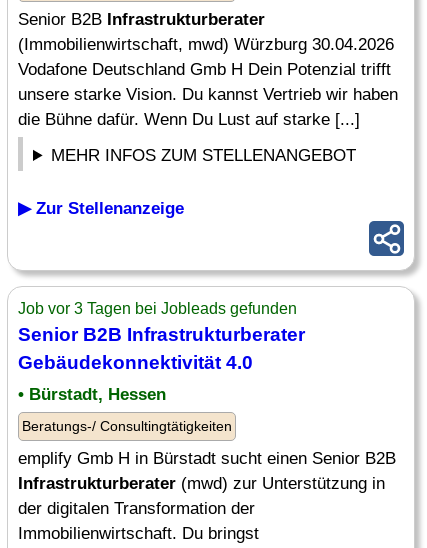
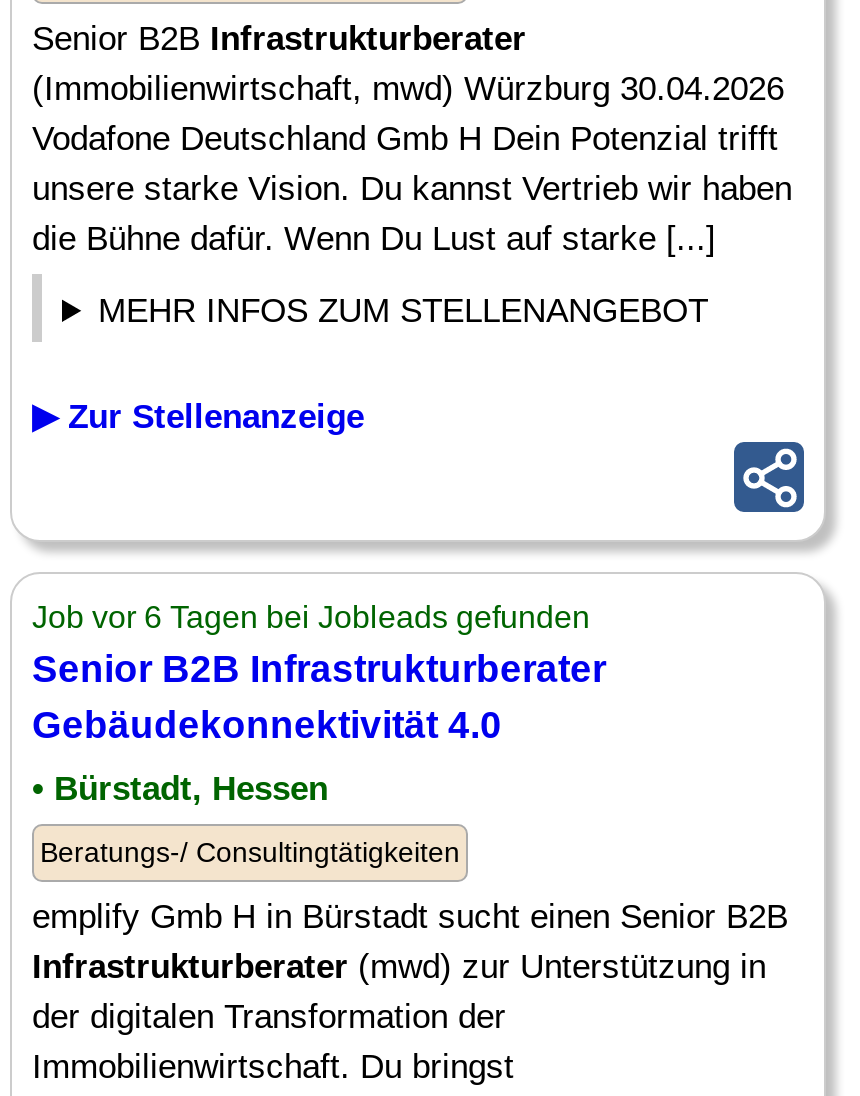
- Job vor 3 Tagen bei Jobleads gefunden
+ Job vor 6 Tagen bei Jobleads gefunden
